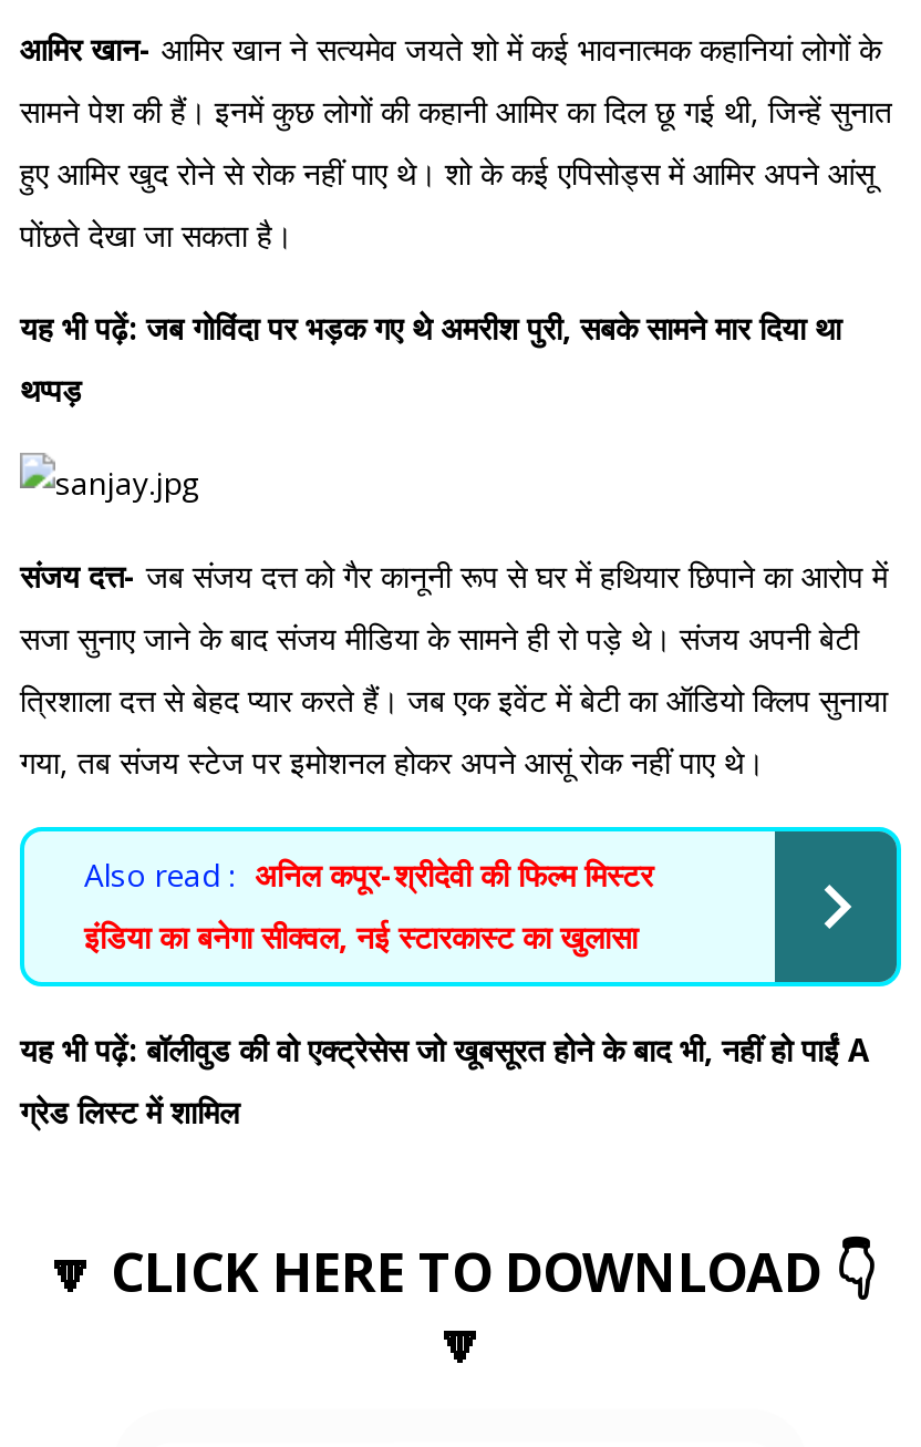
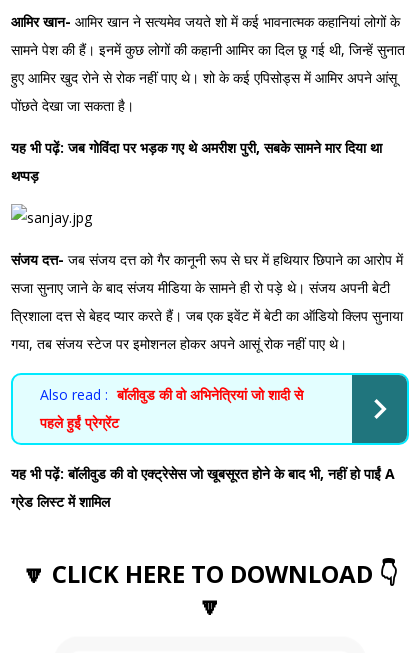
- Also read : अनिल कपूर-श्रीदेवी की फिल्म मिस्टर
+ Also read : बॉलीवुड की वो अभिनेत्रियां जो शादी से

- इंडिया का बनेगा सीक्वल, नई स्टारकास्ट का खुलासा
+ पहले हुईं प्रेग्रेंट
